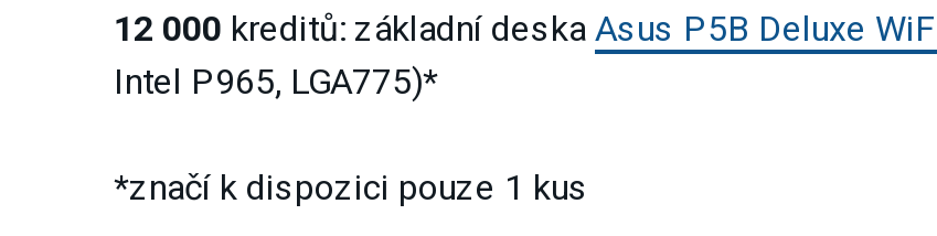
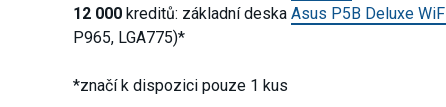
- Intel P965, LGA775)*
+ P965, LGA775)*
